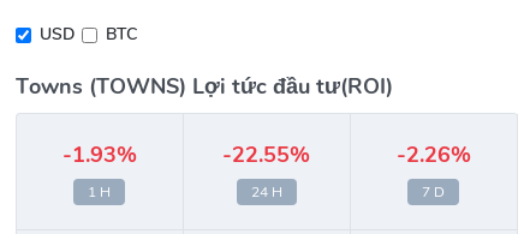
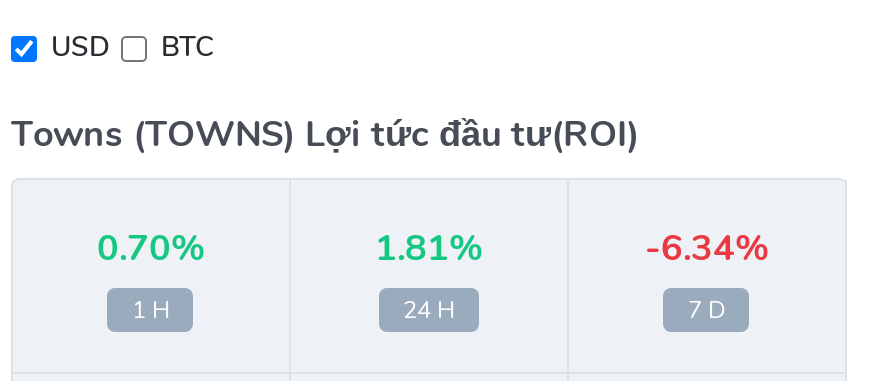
- -1.93%
+ 0.70%

- -22.55%
+ 1.81%

- -2.26%
+ -6.34%
